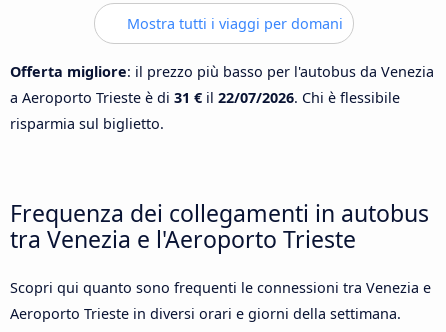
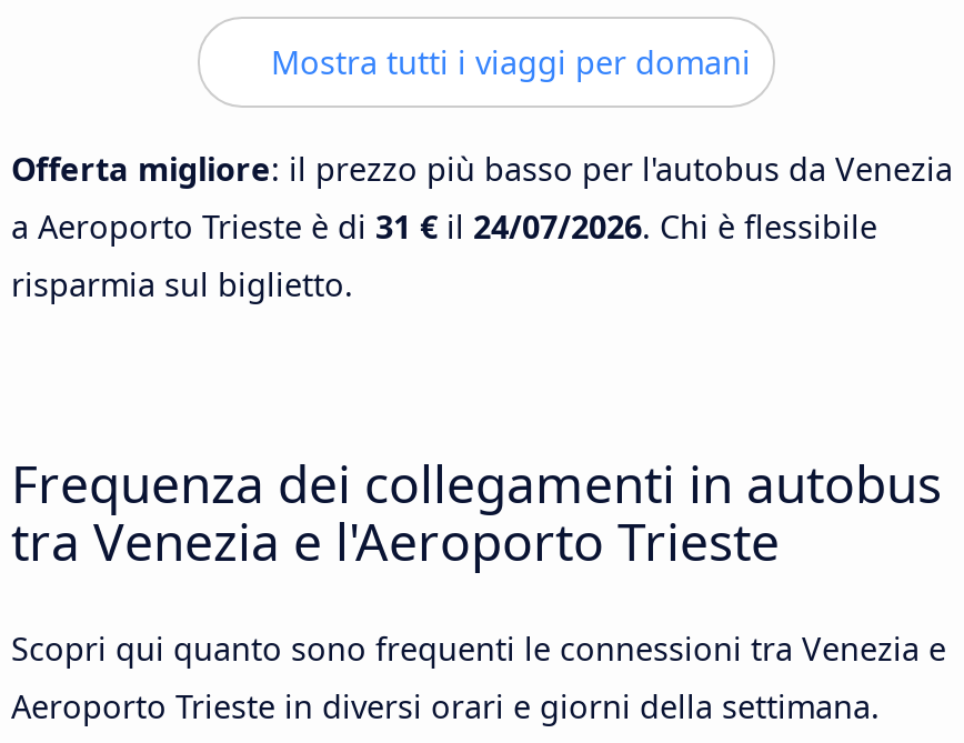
- a Aeroporto Trieste è di 31 €il 22/07/2026. Chi è flessibile
+ a Aeroporto Trieste è di 31 €il 24/07/2026. Chi è flessibile
